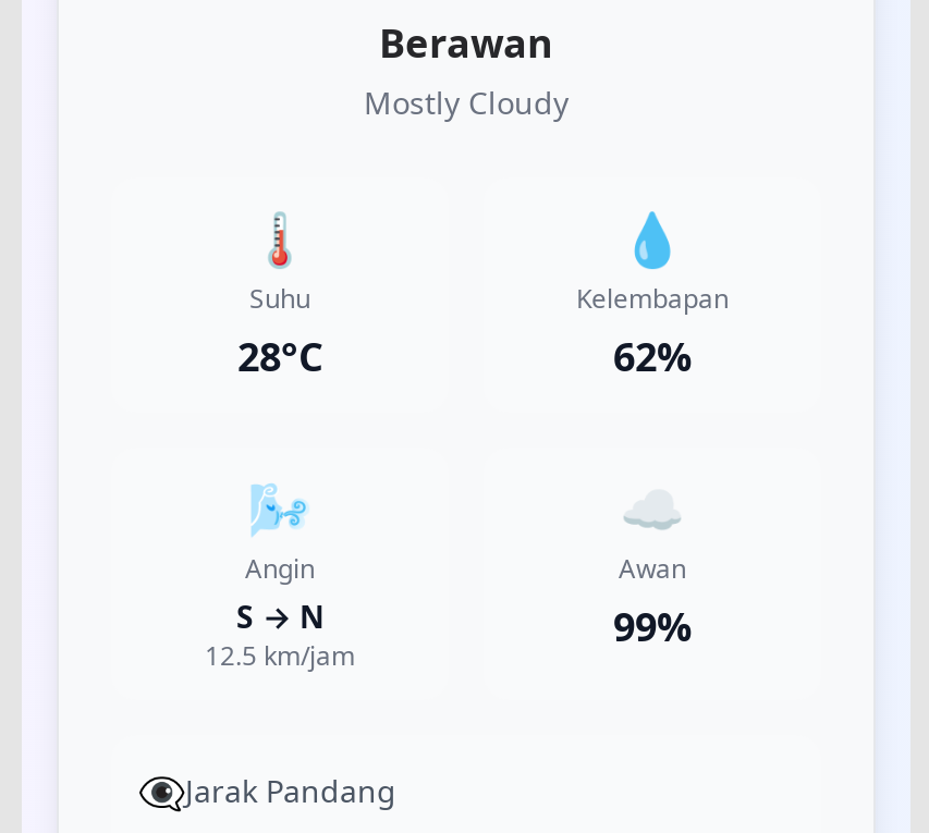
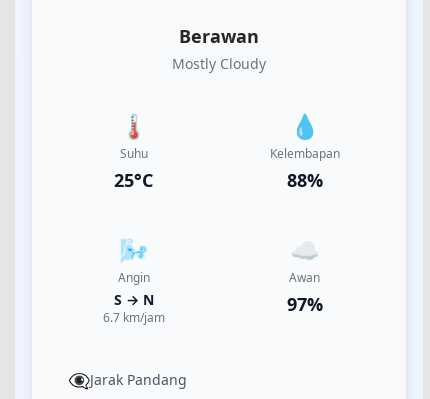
- 28°C
+ 25°C

- 62%
+ 88%

- 99%
+ 97%

- 12.5 km/jam
+ 6.7 km/jam
